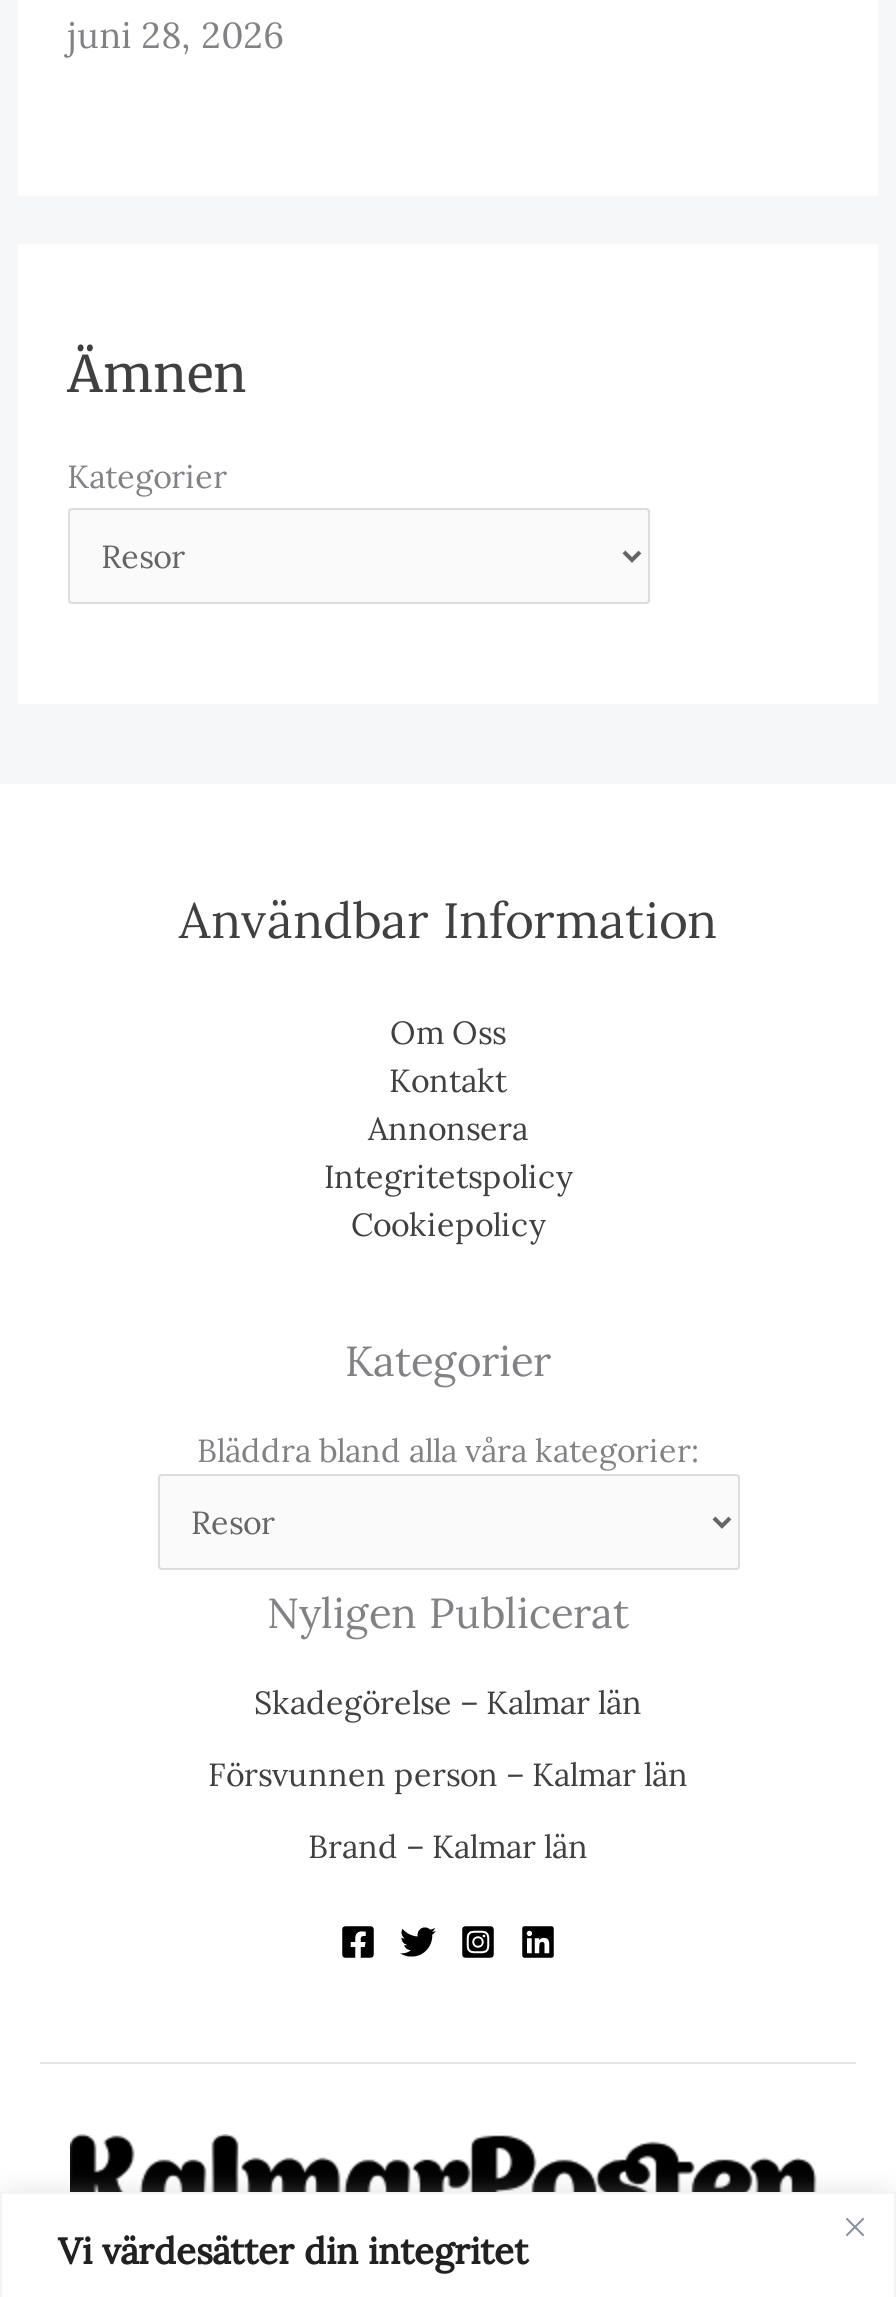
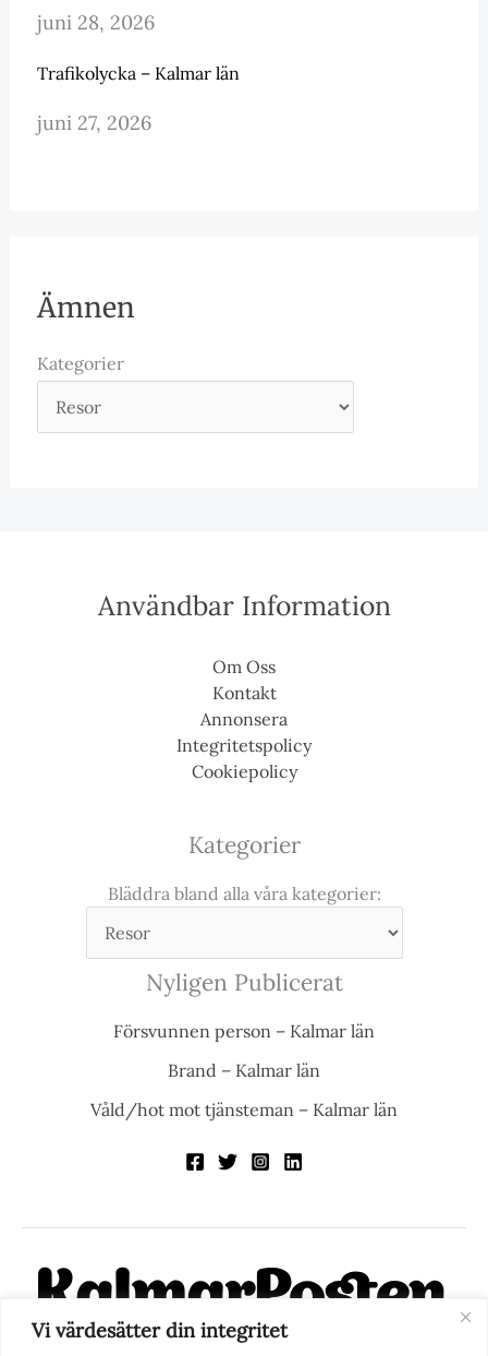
+ Trafikolycka – Kalmar län
+ juni 27, 2026

- Skadegörelse – Kalmar län

+ Våld/hot mot tjänsteman – Kalmar län
